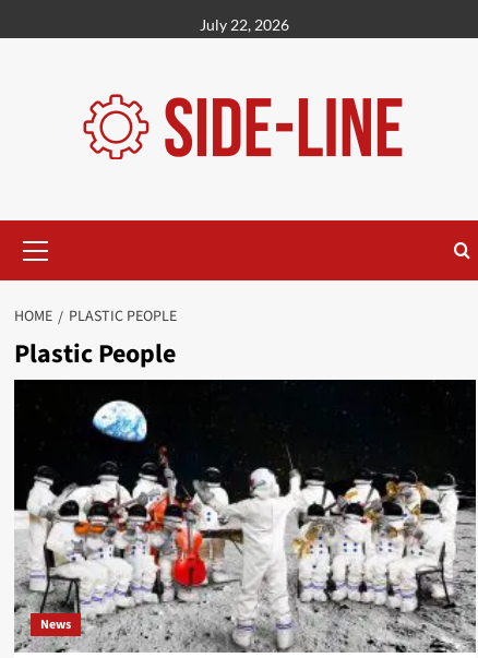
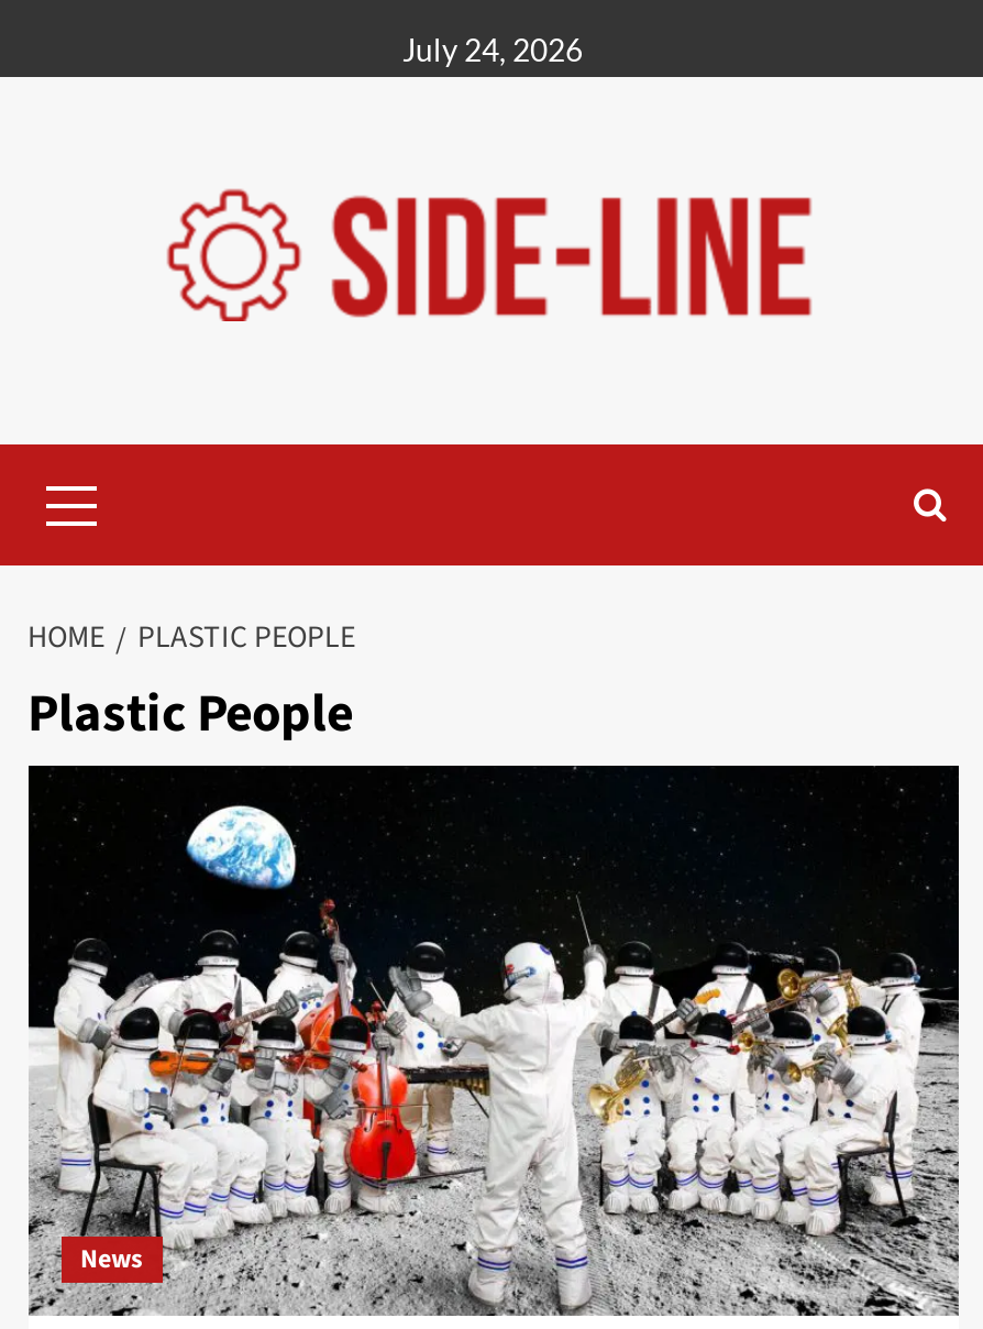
- July 22, 2026
+ July 24, 2026
